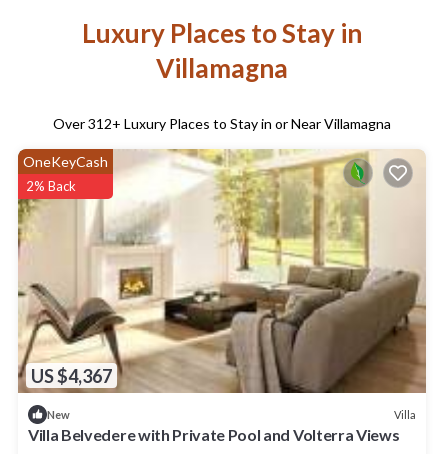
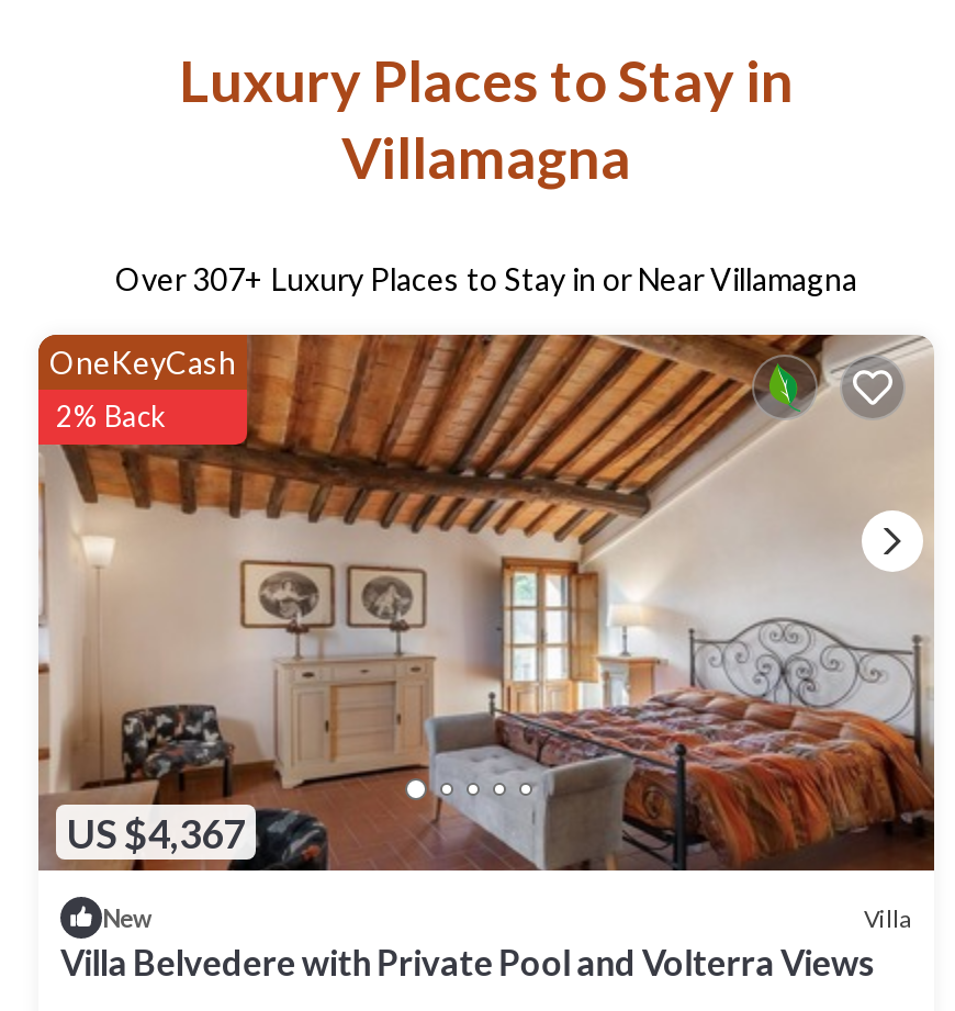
- Over 312+ Luxury Places to Stay in or Near Villamagna
+ Over 307+ Luxury Places to Stay in or Near Villamagna

- [image]
+ [image]
